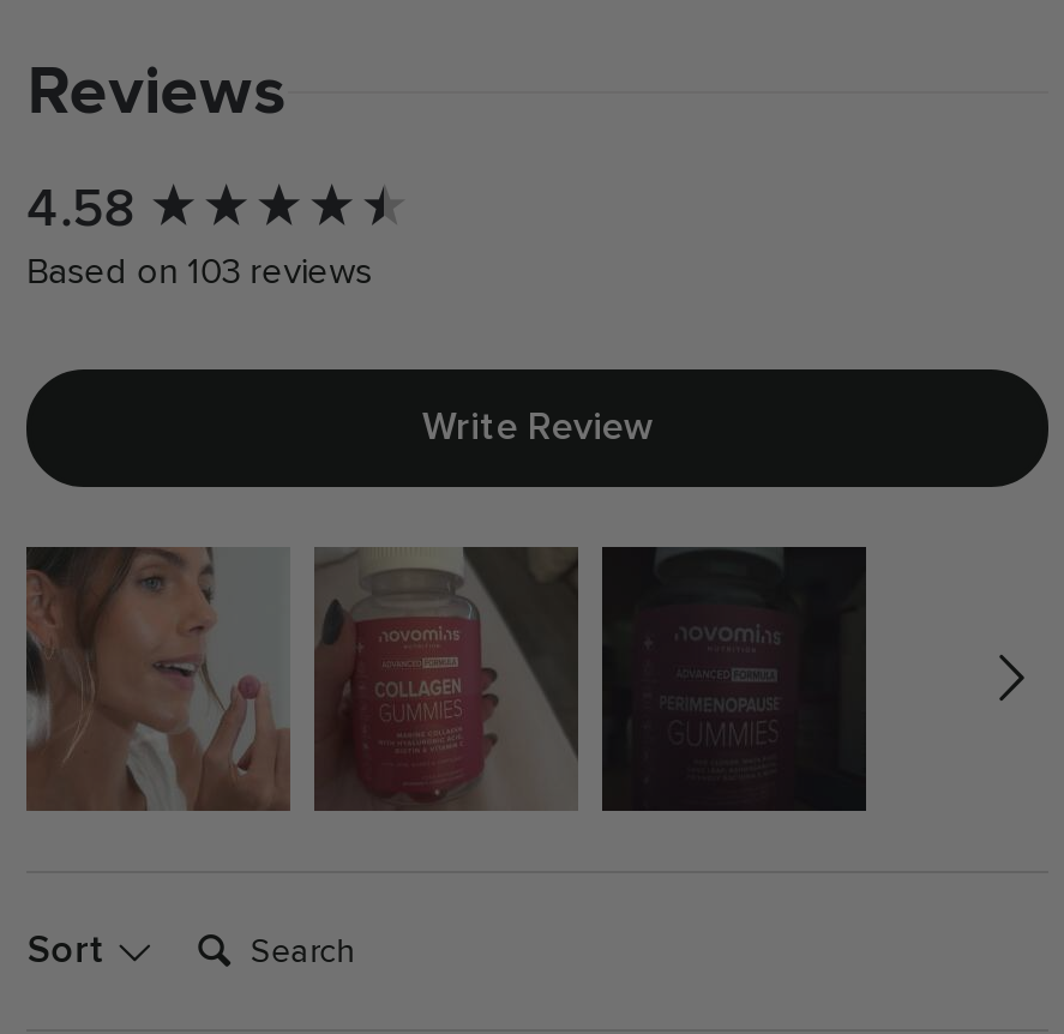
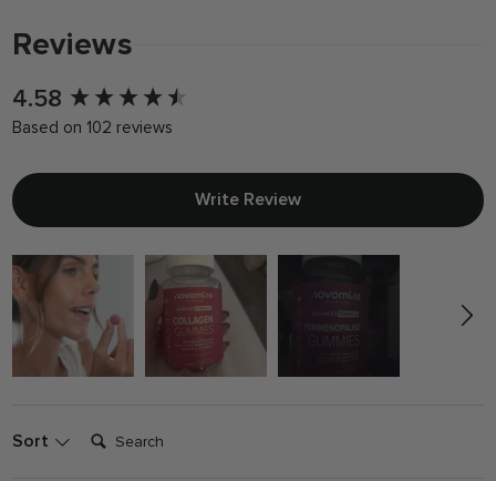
- Based on 103 reviews
+ Based on 102 reviews
